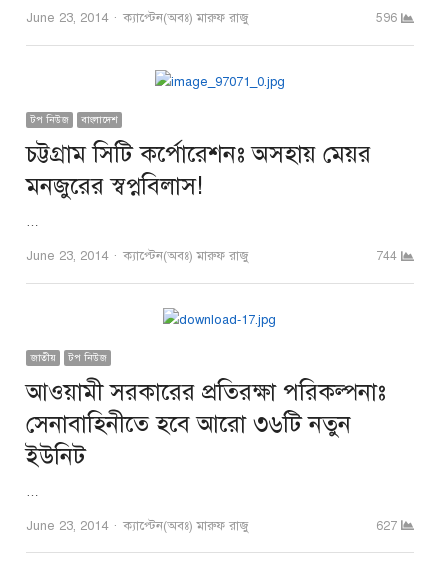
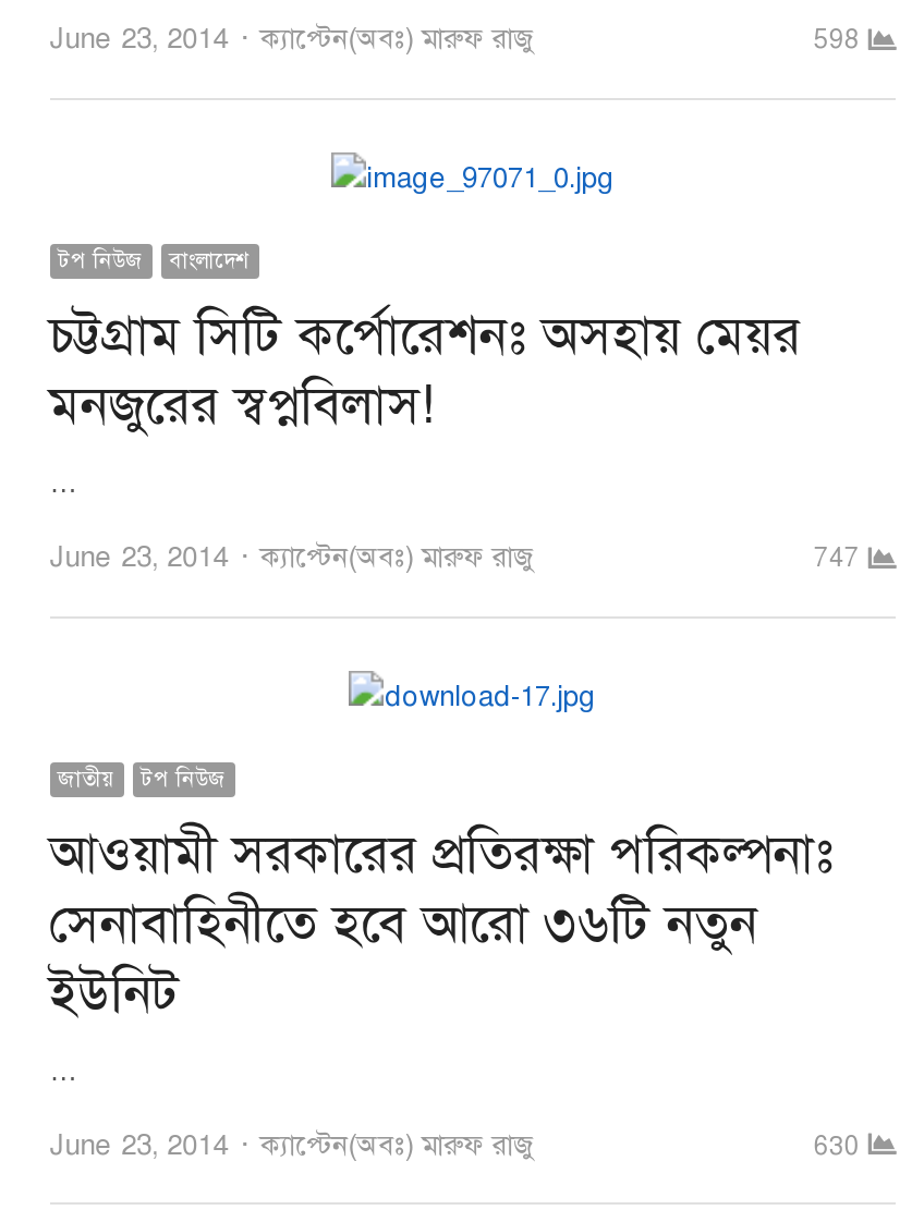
- 596
+ 598

- 744
+ 747

- 627
+ 630
